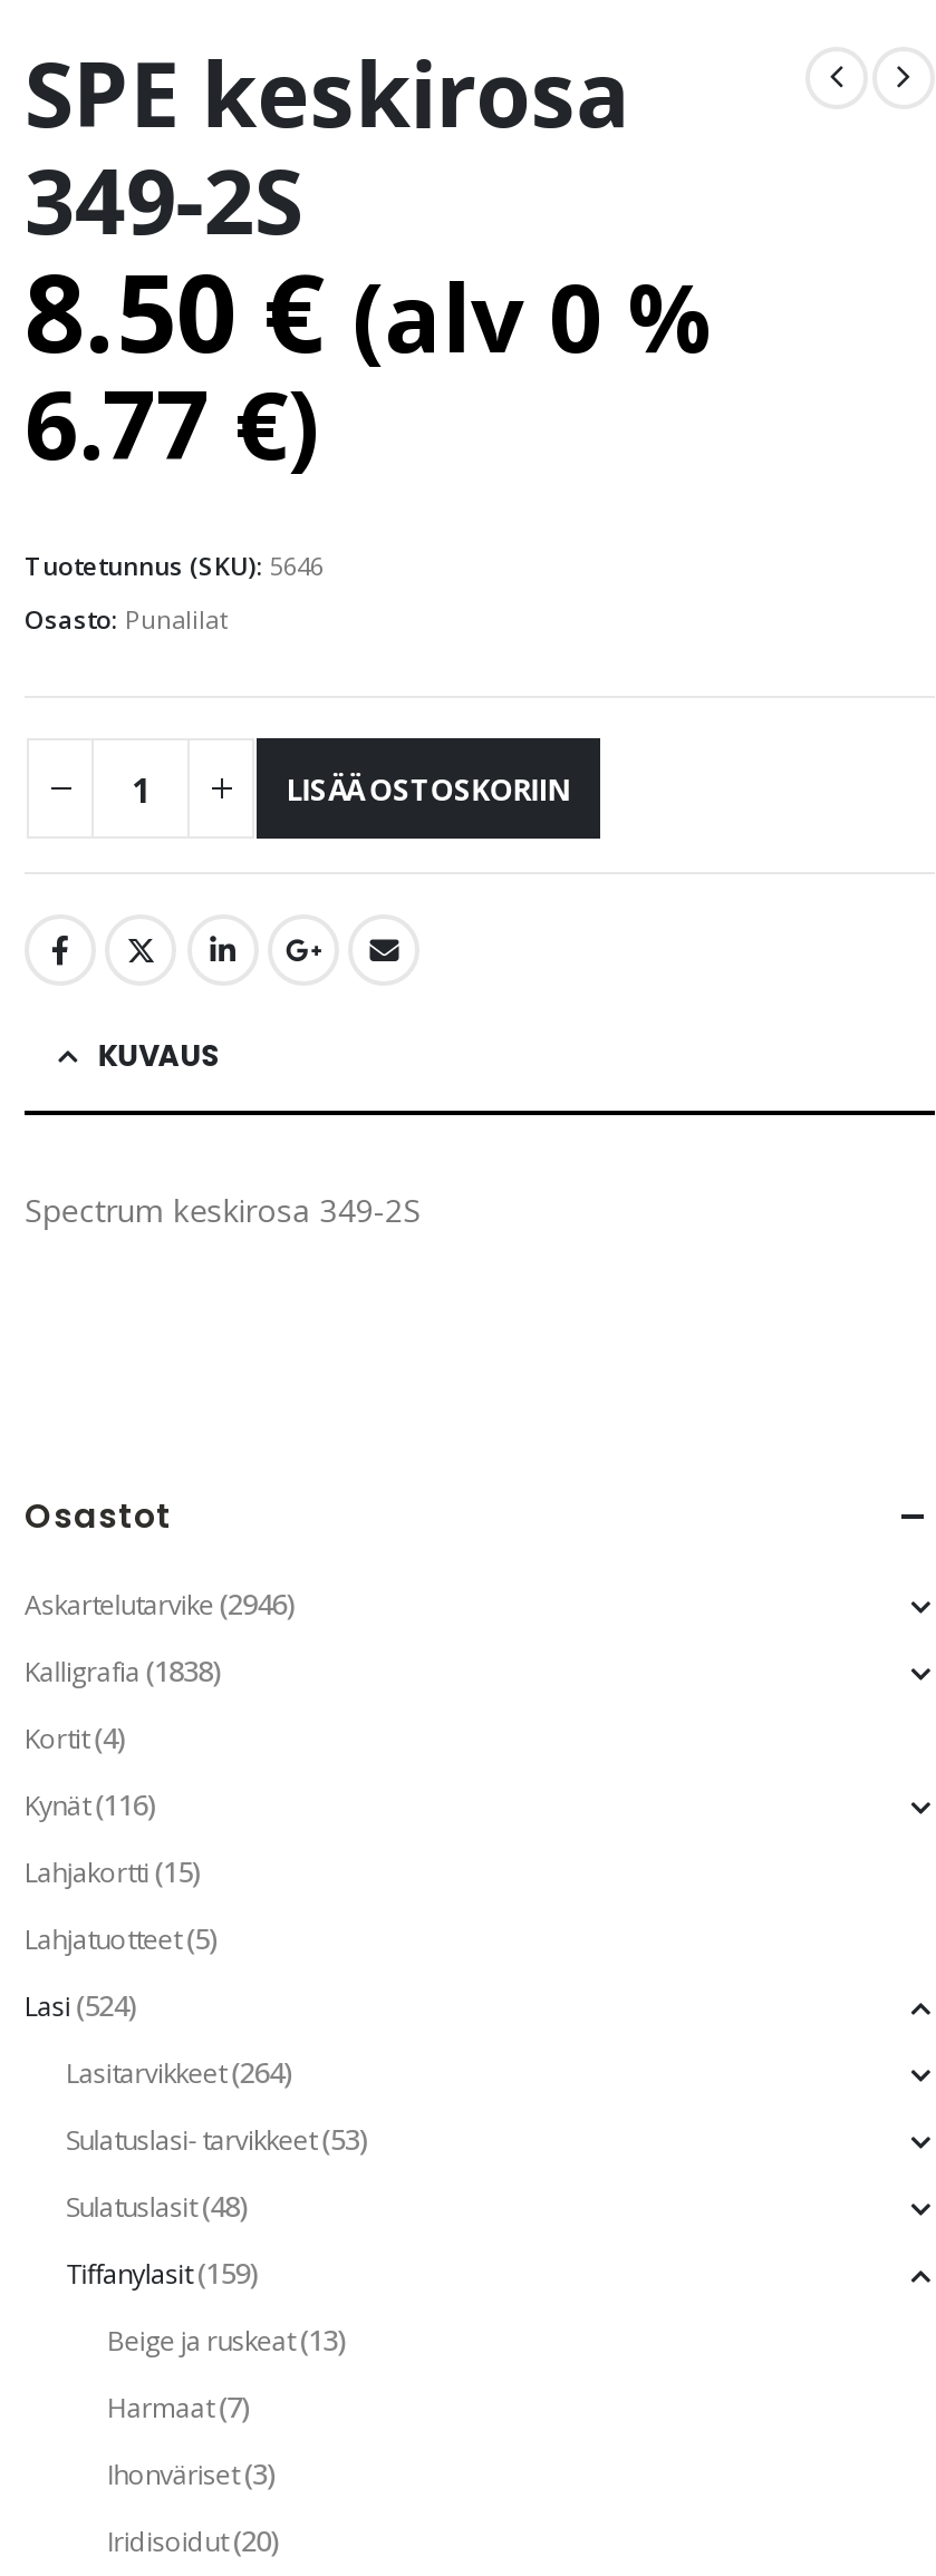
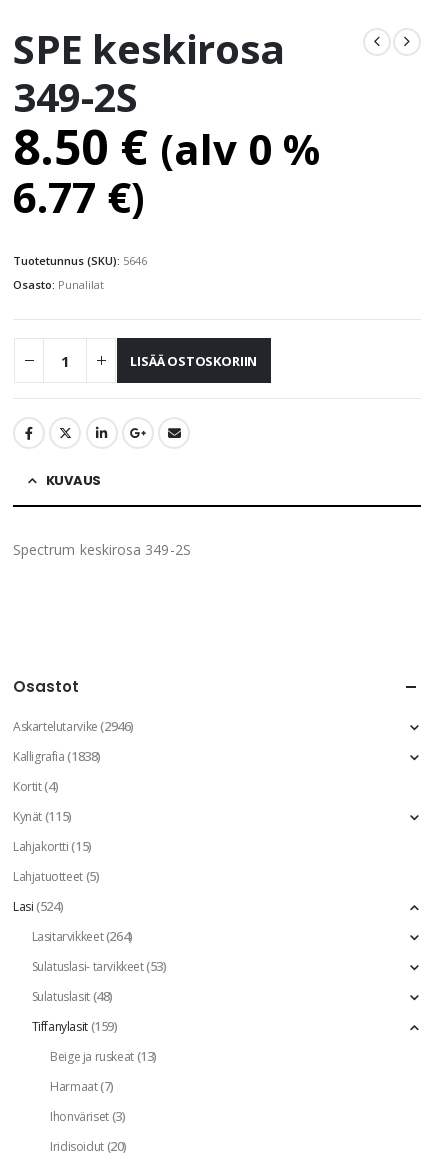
- Kynät (116)
+ Kynät (115)
